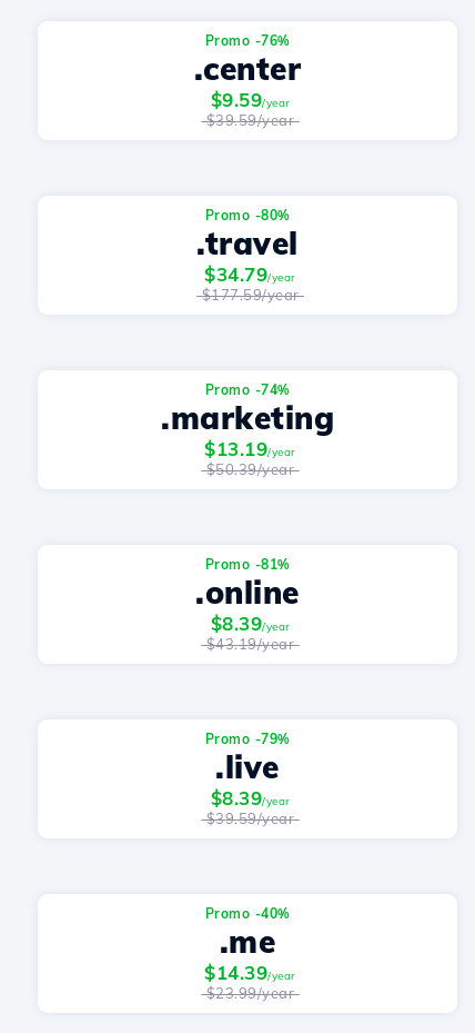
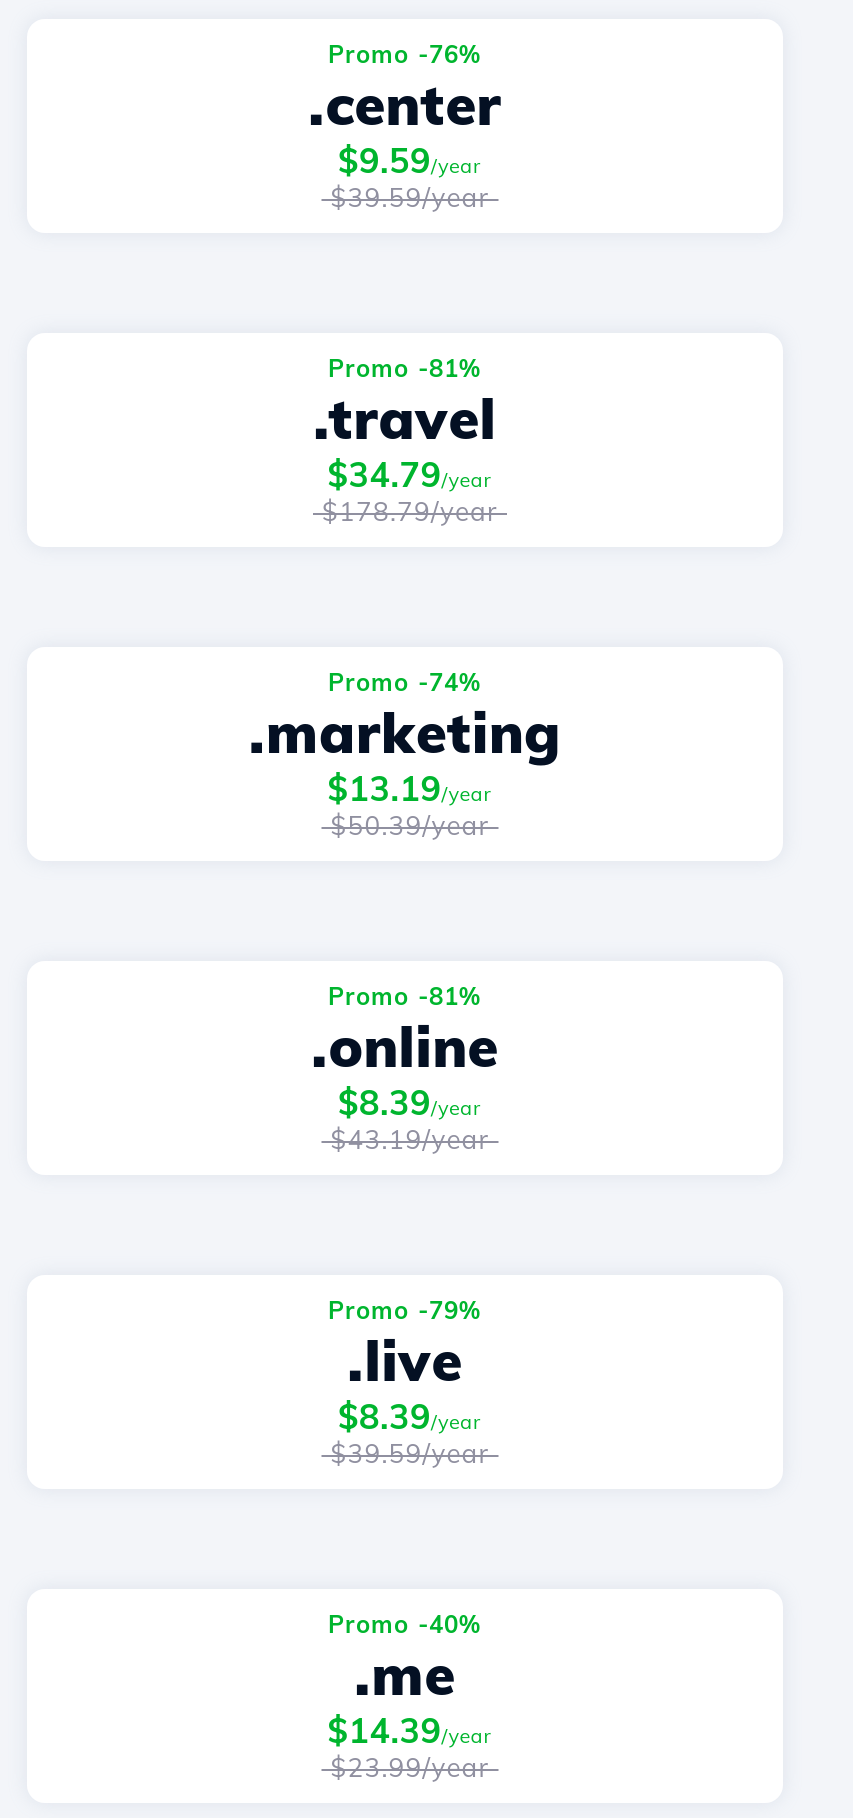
- Promo -80%
+ Promo -81%

- $177.59/year
+ $178.79/year
